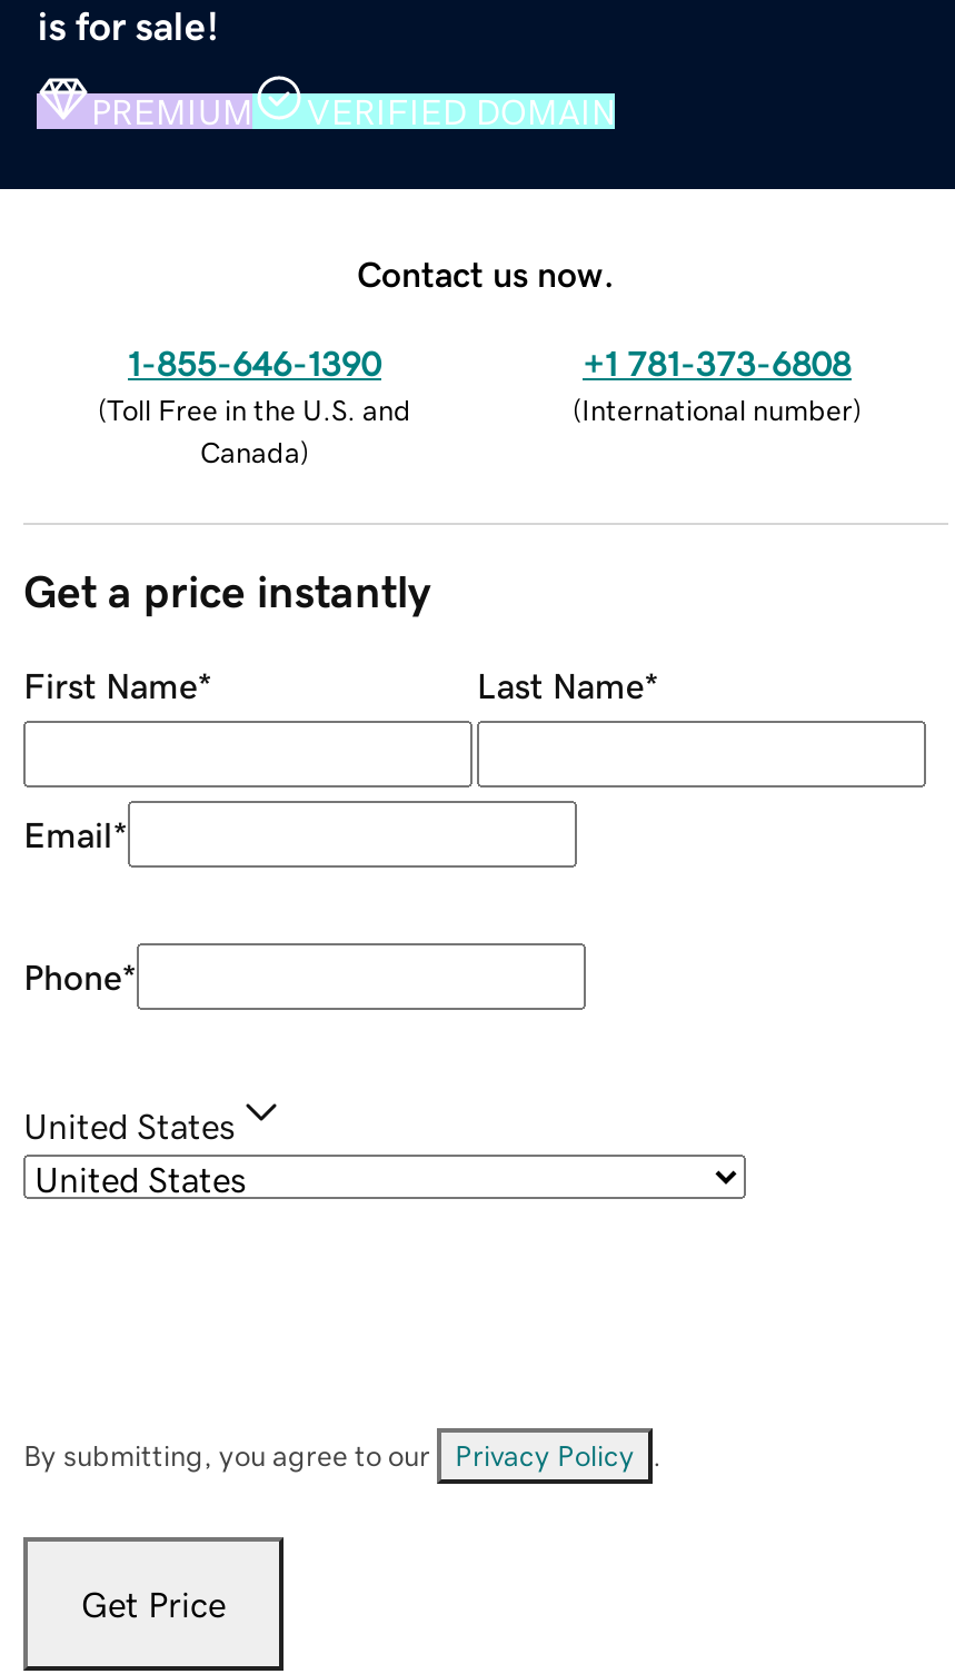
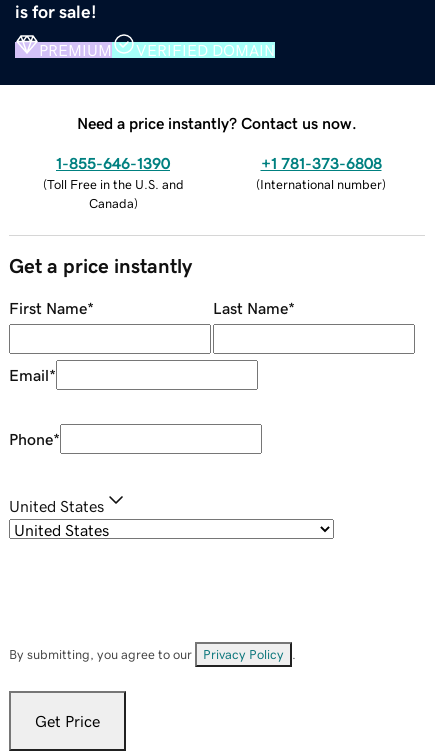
- Contact us now.
+ Need a price instantly? Contact us now.
